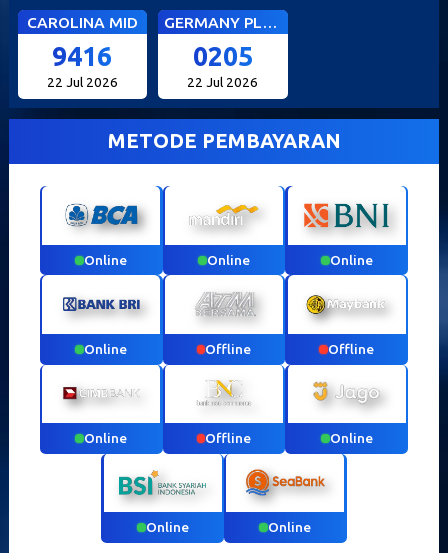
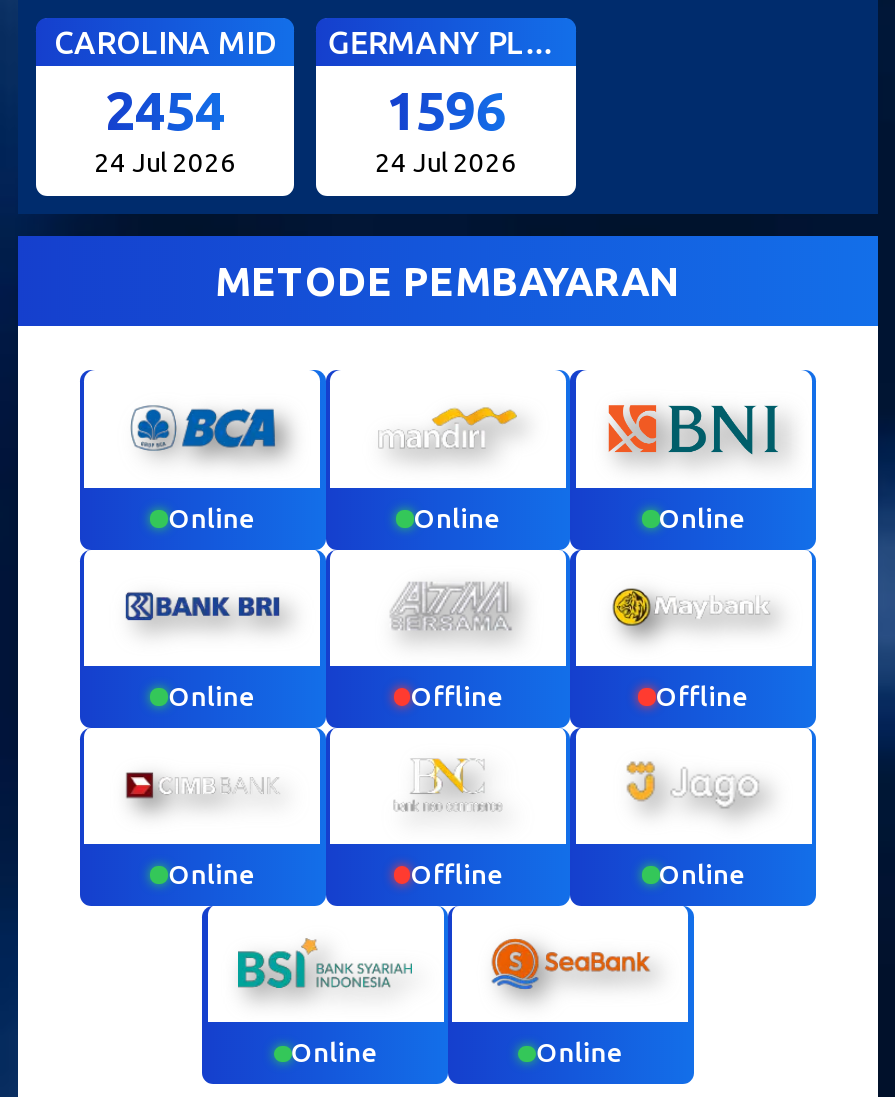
- 9416
+ 2454

- 0205
+ 1596

- 22 Jul 2026
+ 24 Jul 2026

- 22 Jul 2026
+ 24 Jul 2026
